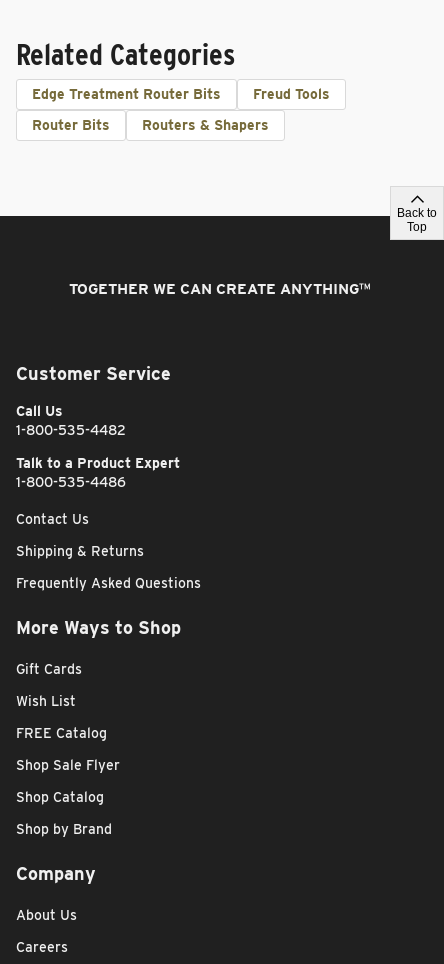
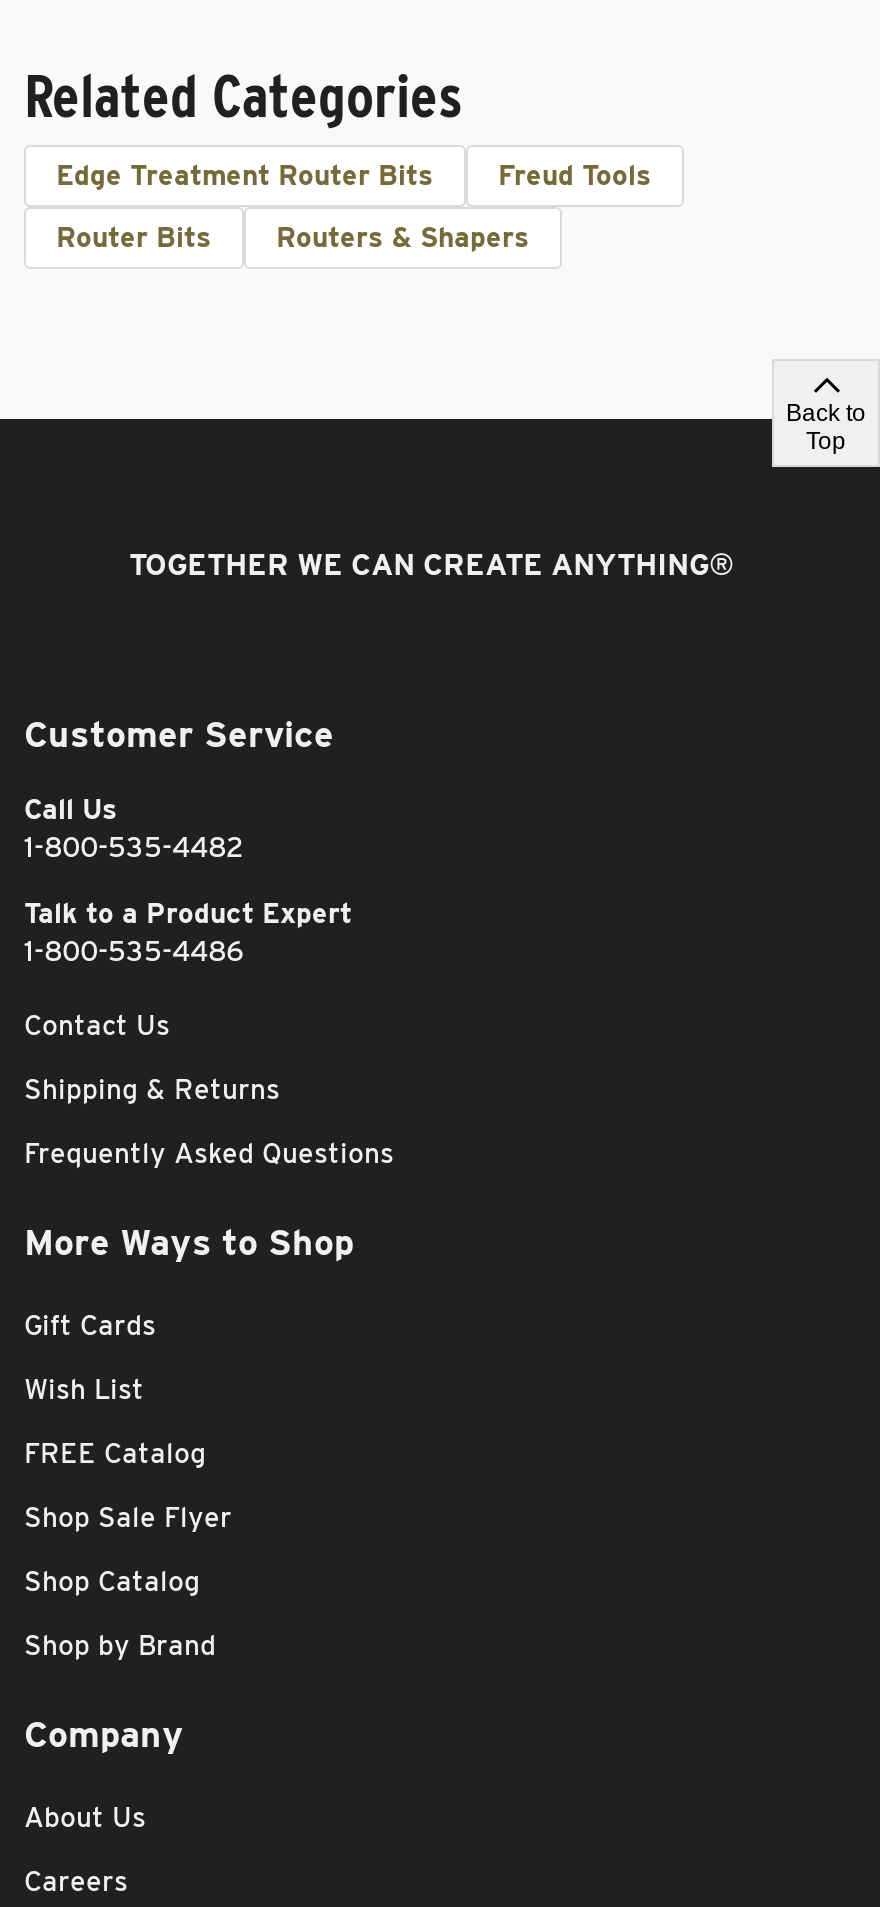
- TOGETHER WE CAN CREATE ANYTHING™
+ TOGETHER WE CAN CREATE ANYTHING®
